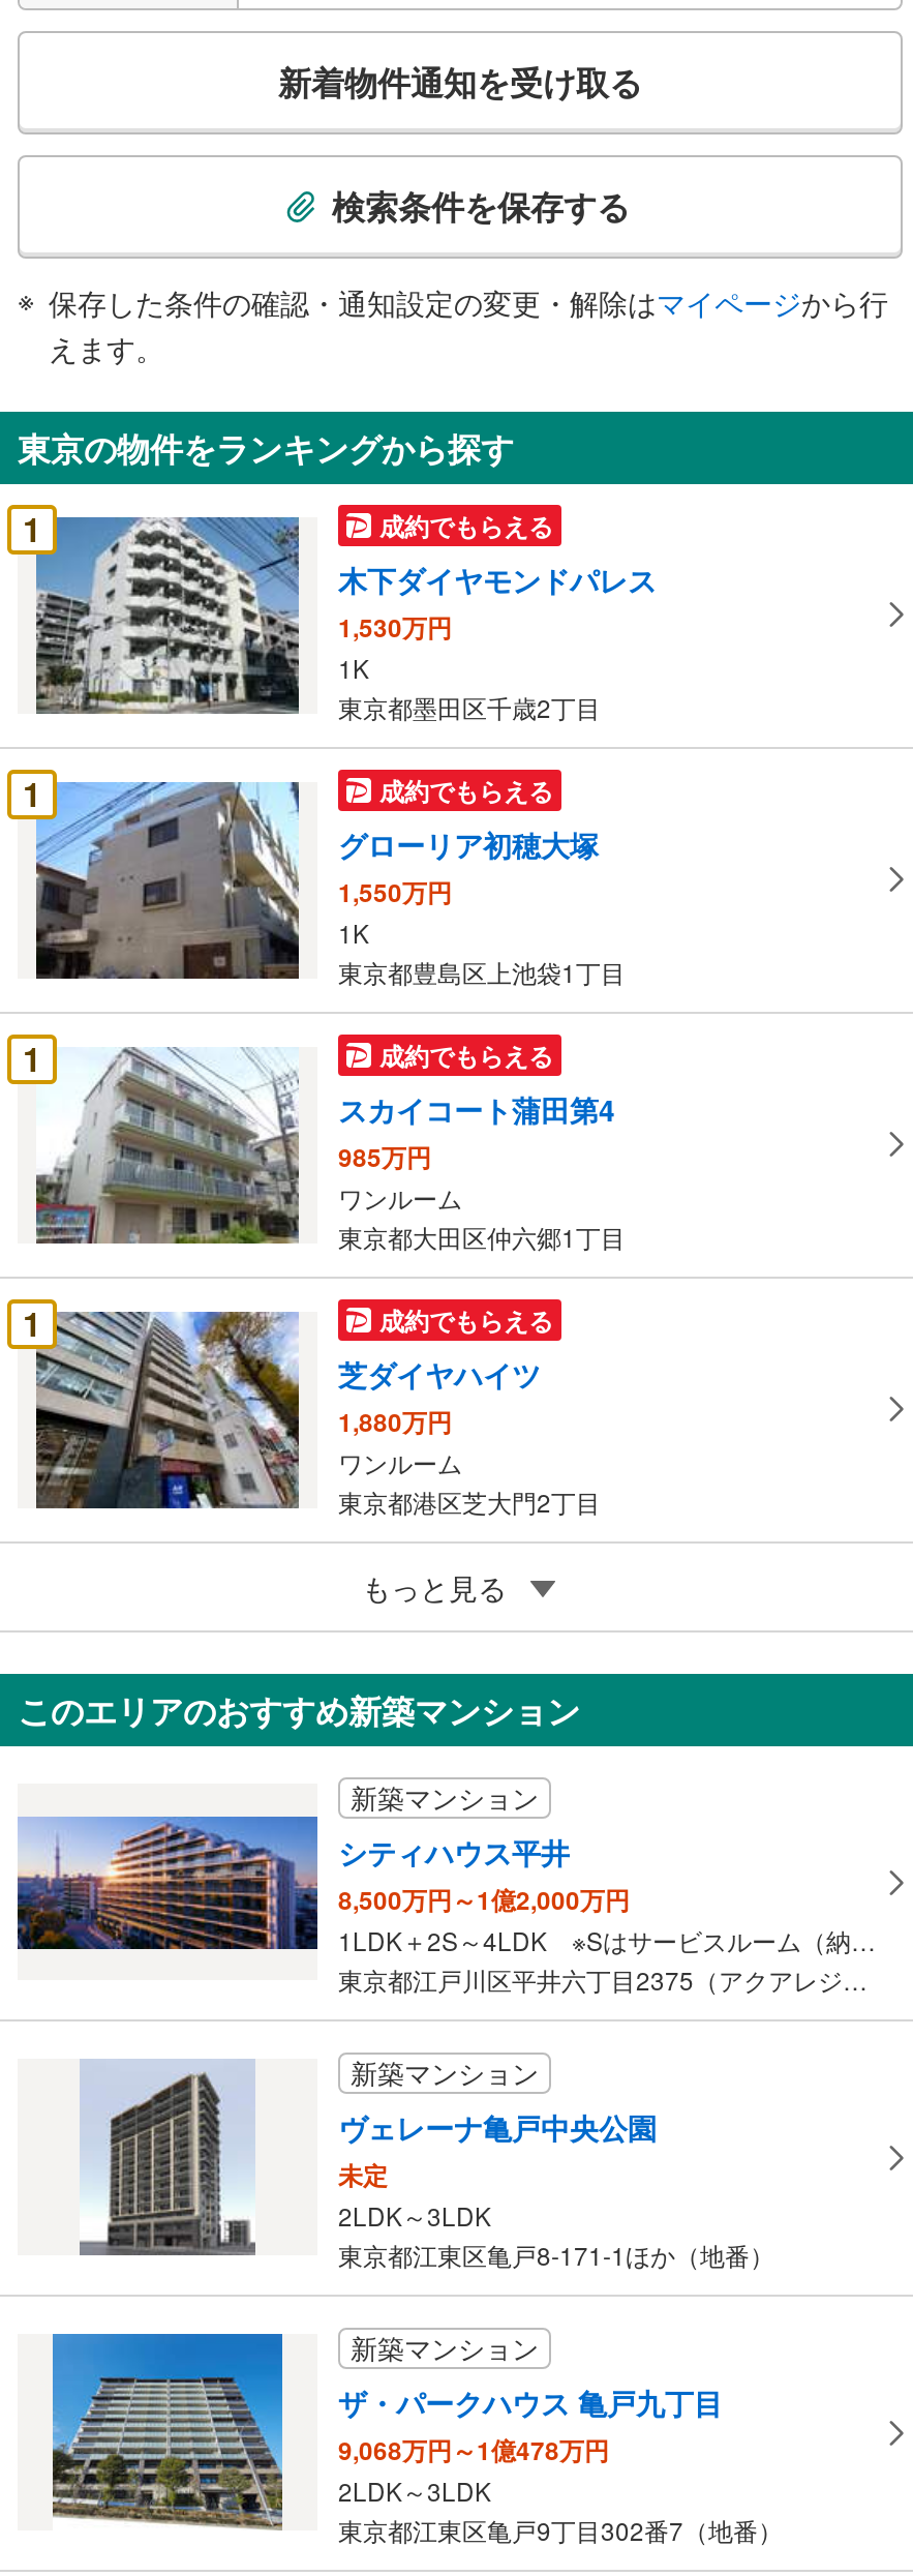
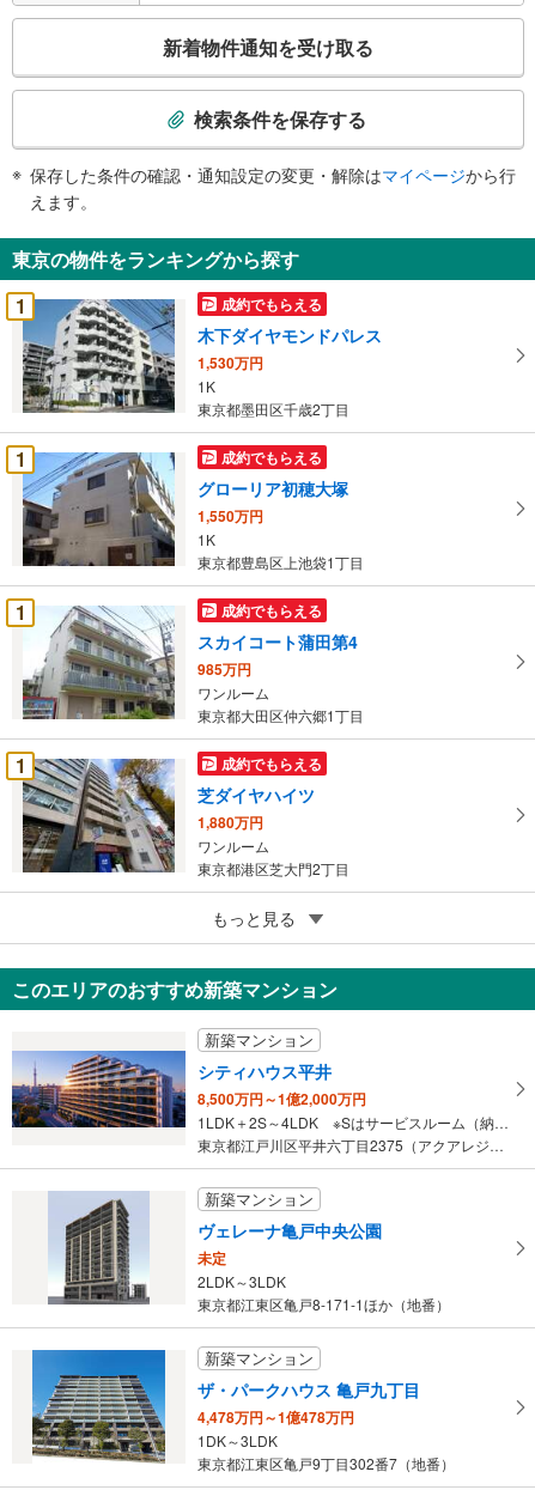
- 9,068万円～1億478万円
+ 4,478万円～1億478万円

- 2LDK～3LDK
+ 1DK～3LDK
